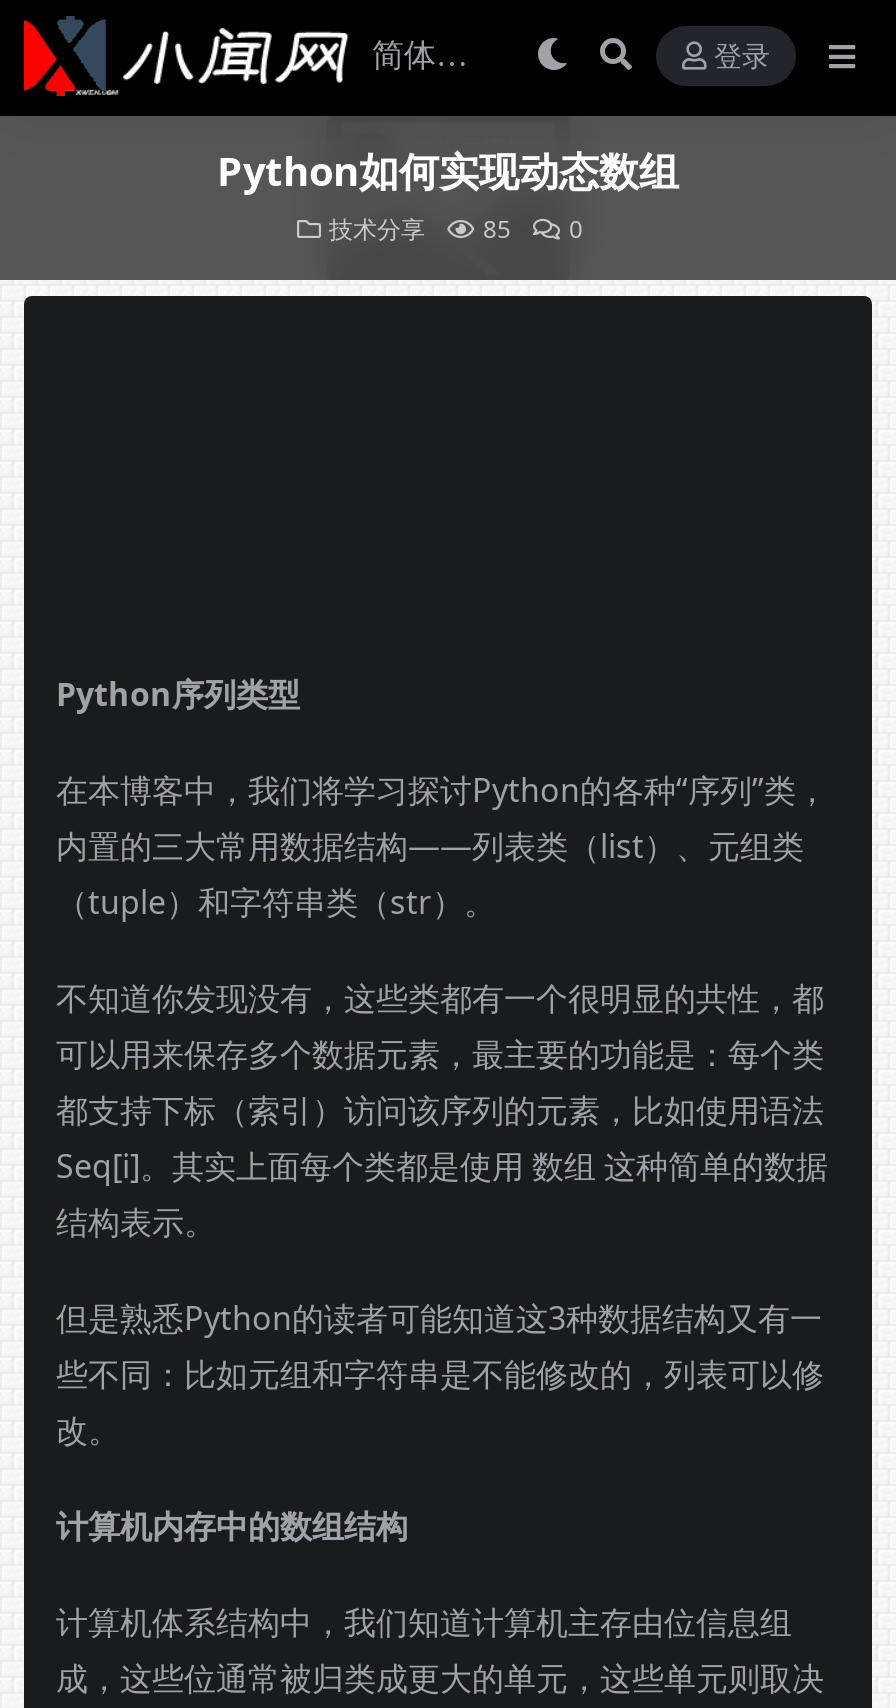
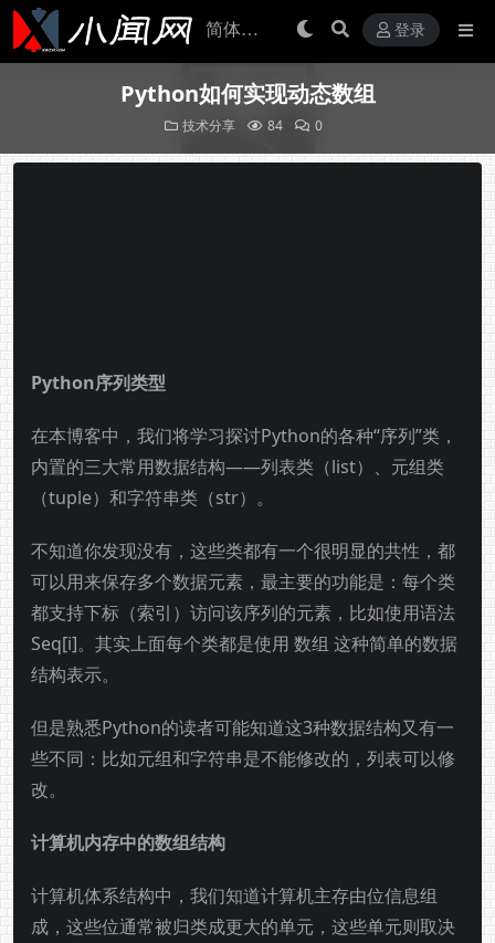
- 技术分享 85 0
+ 技术分享 84 0
